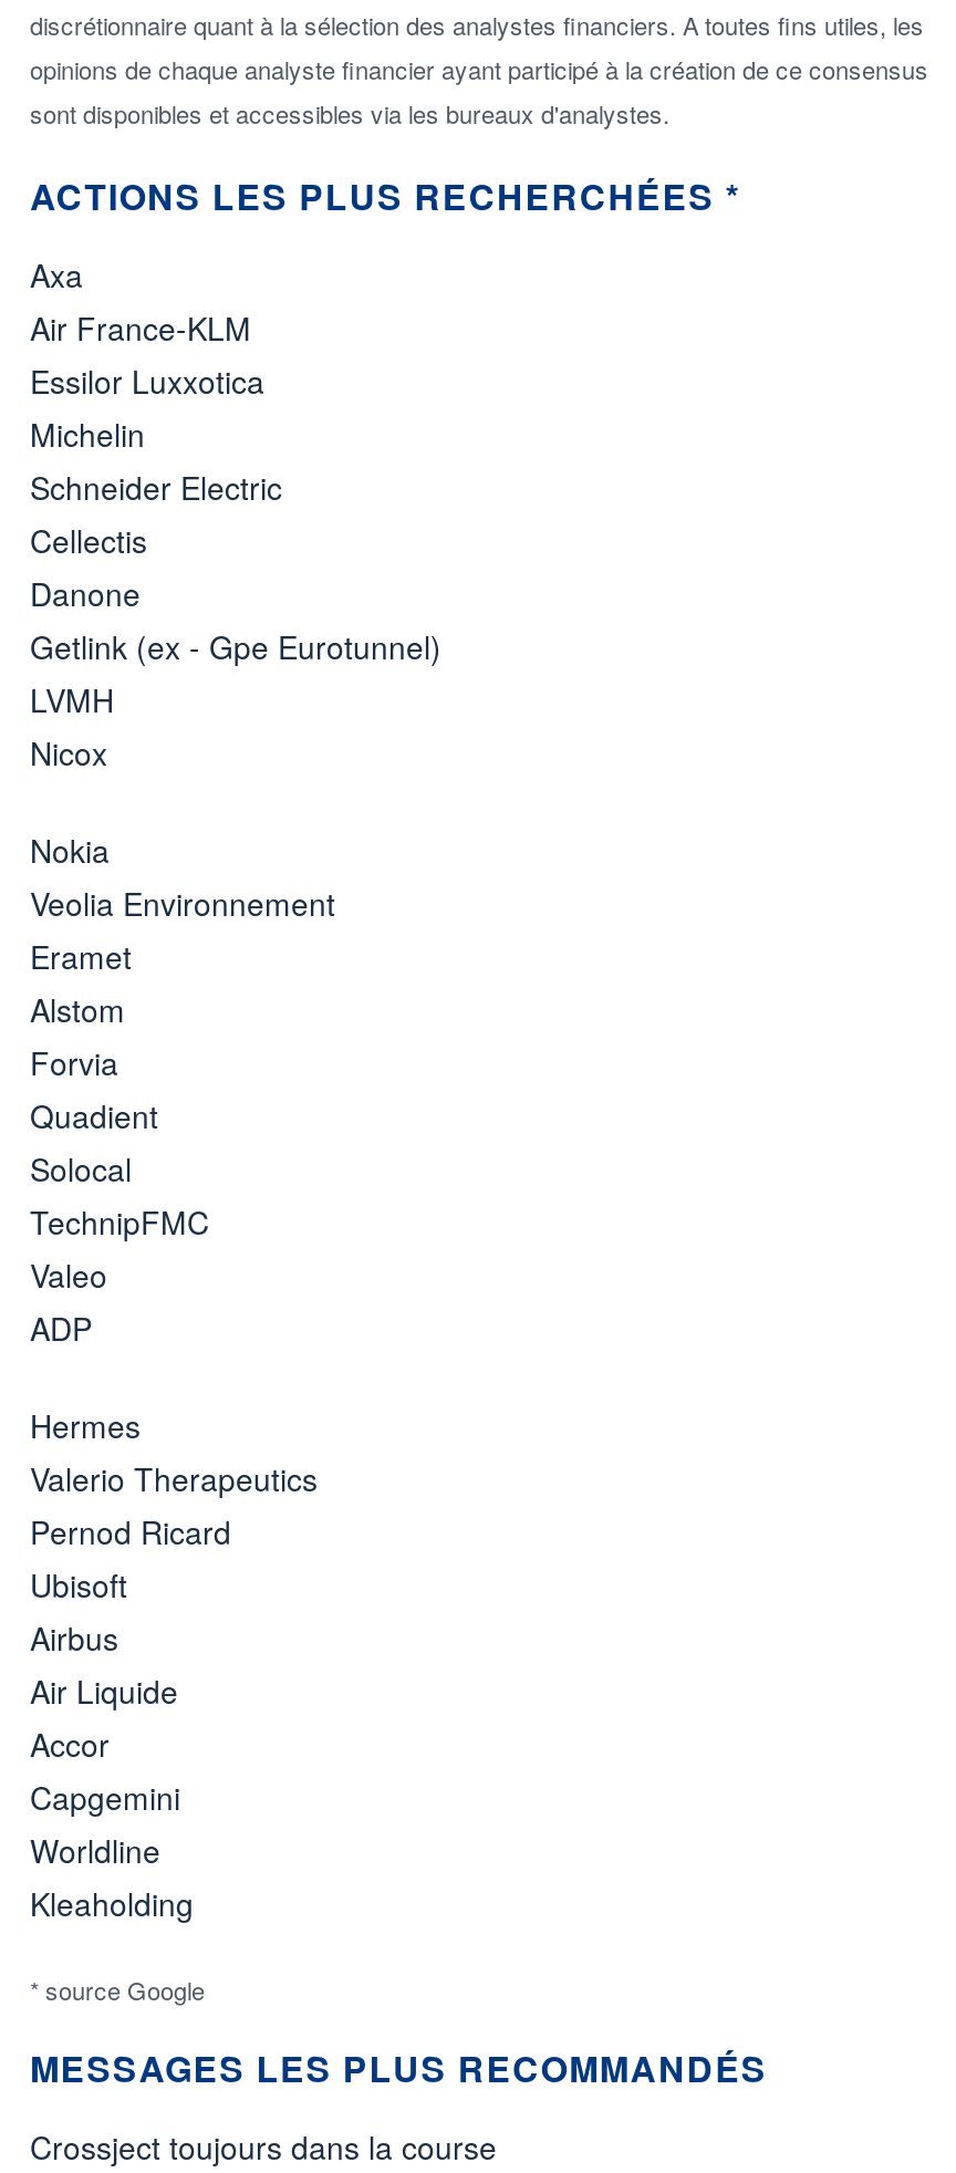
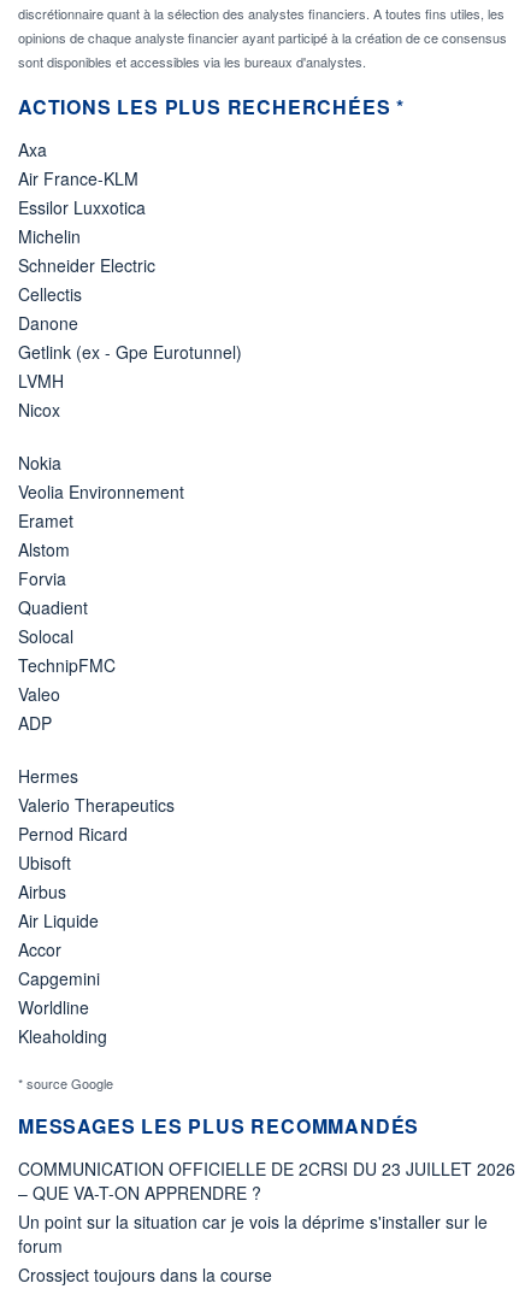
+ COMMUNICATION OFFICIELLE DE 2CRSI DU 23 JUILLET 2026
+ – QUE VA-T-ON APPRENDRE ?
+ Un point sur la situation car je vois la déprime s'installer sur le
+ forum
